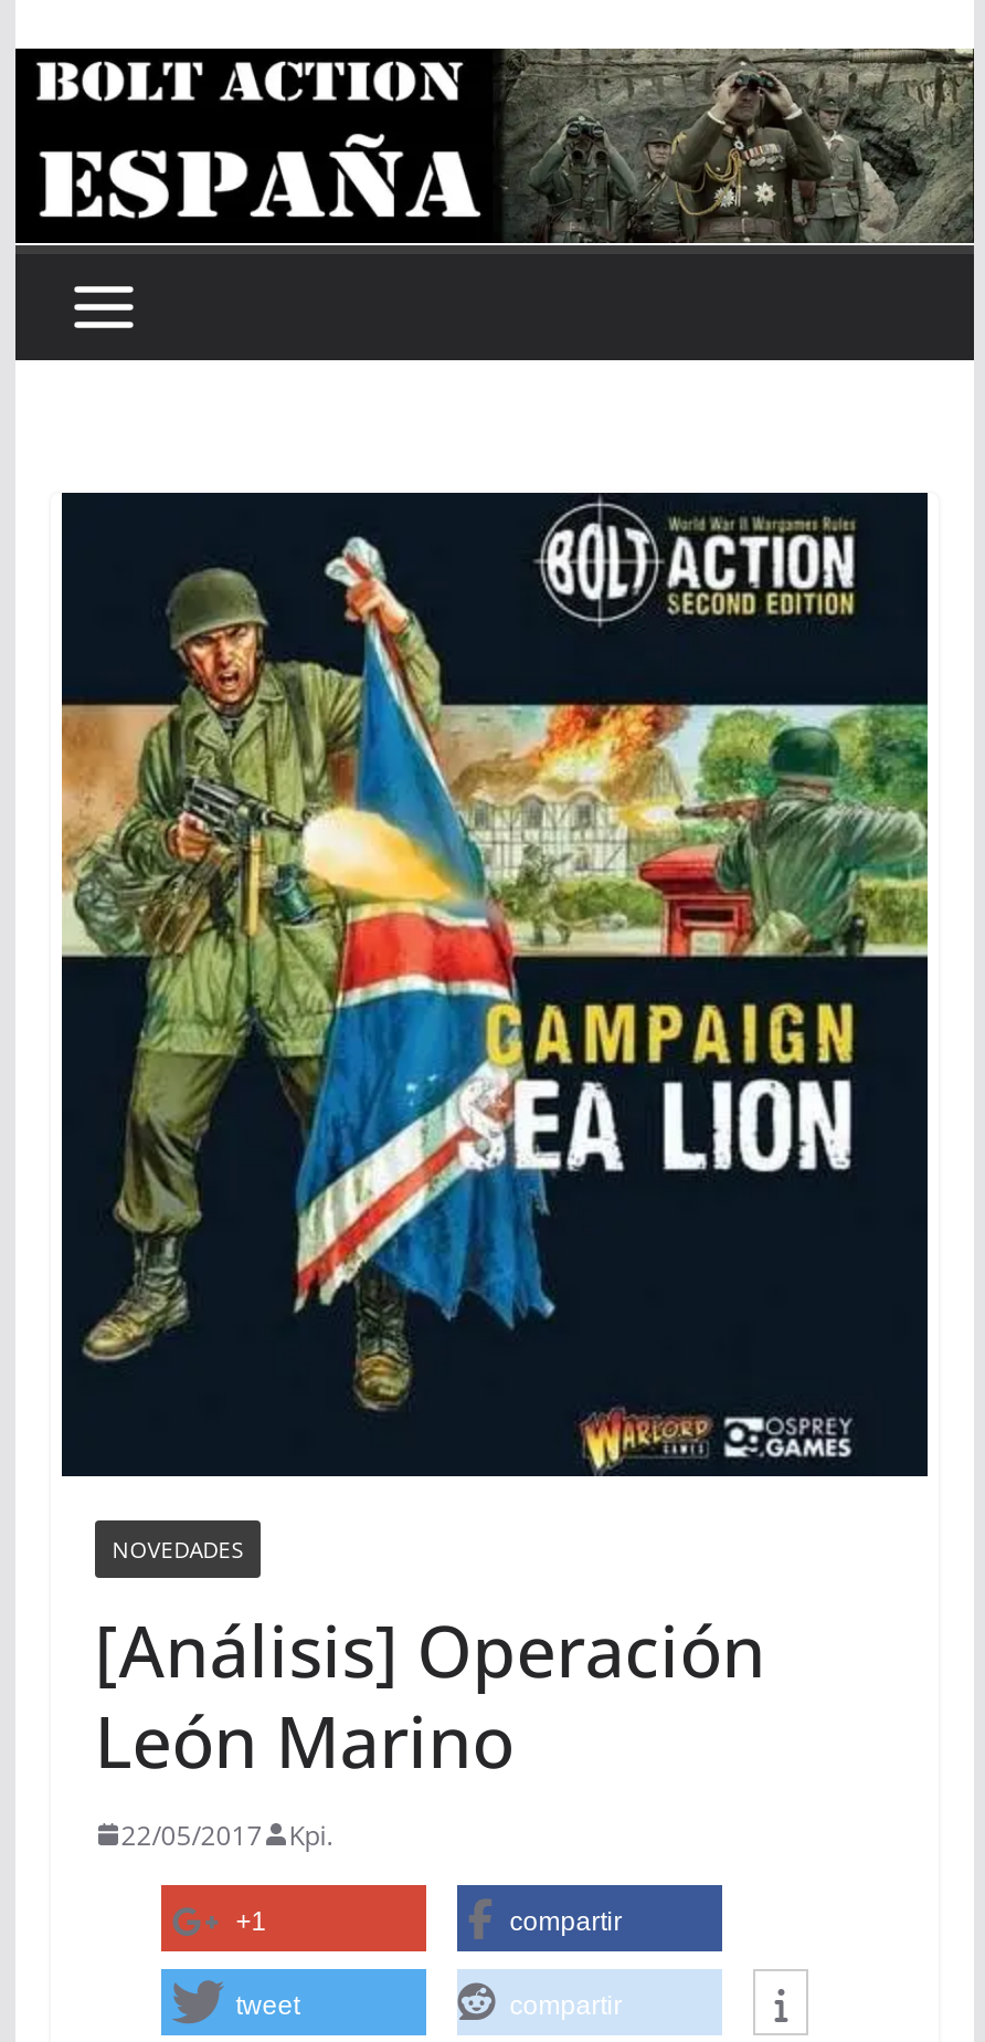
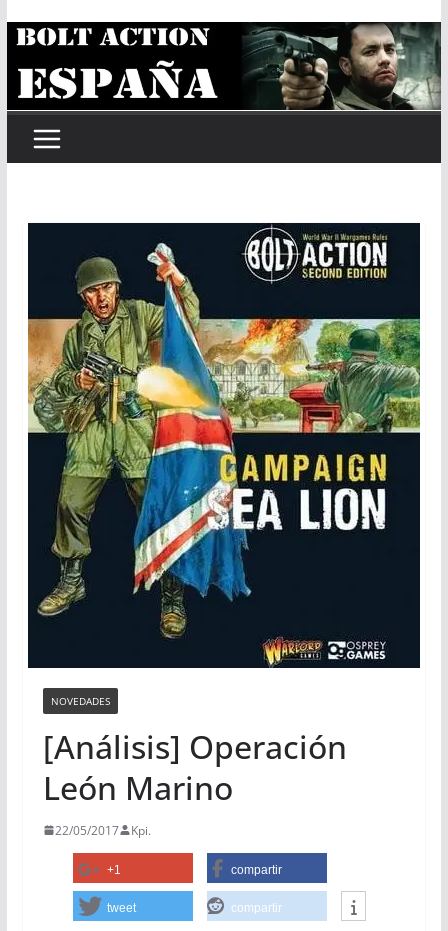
- [image]
+ [image]
